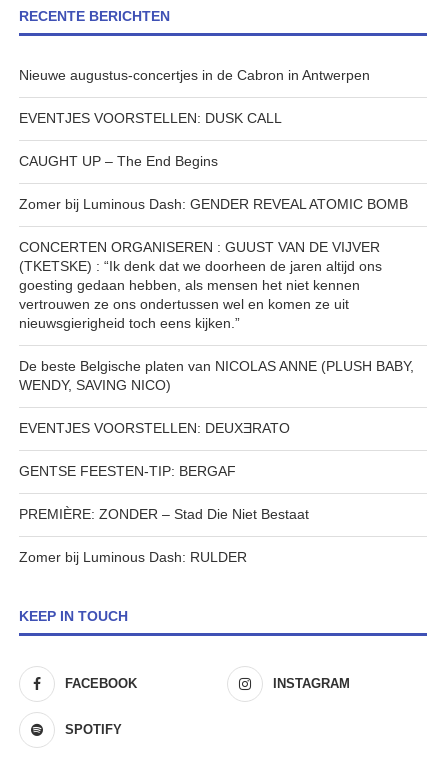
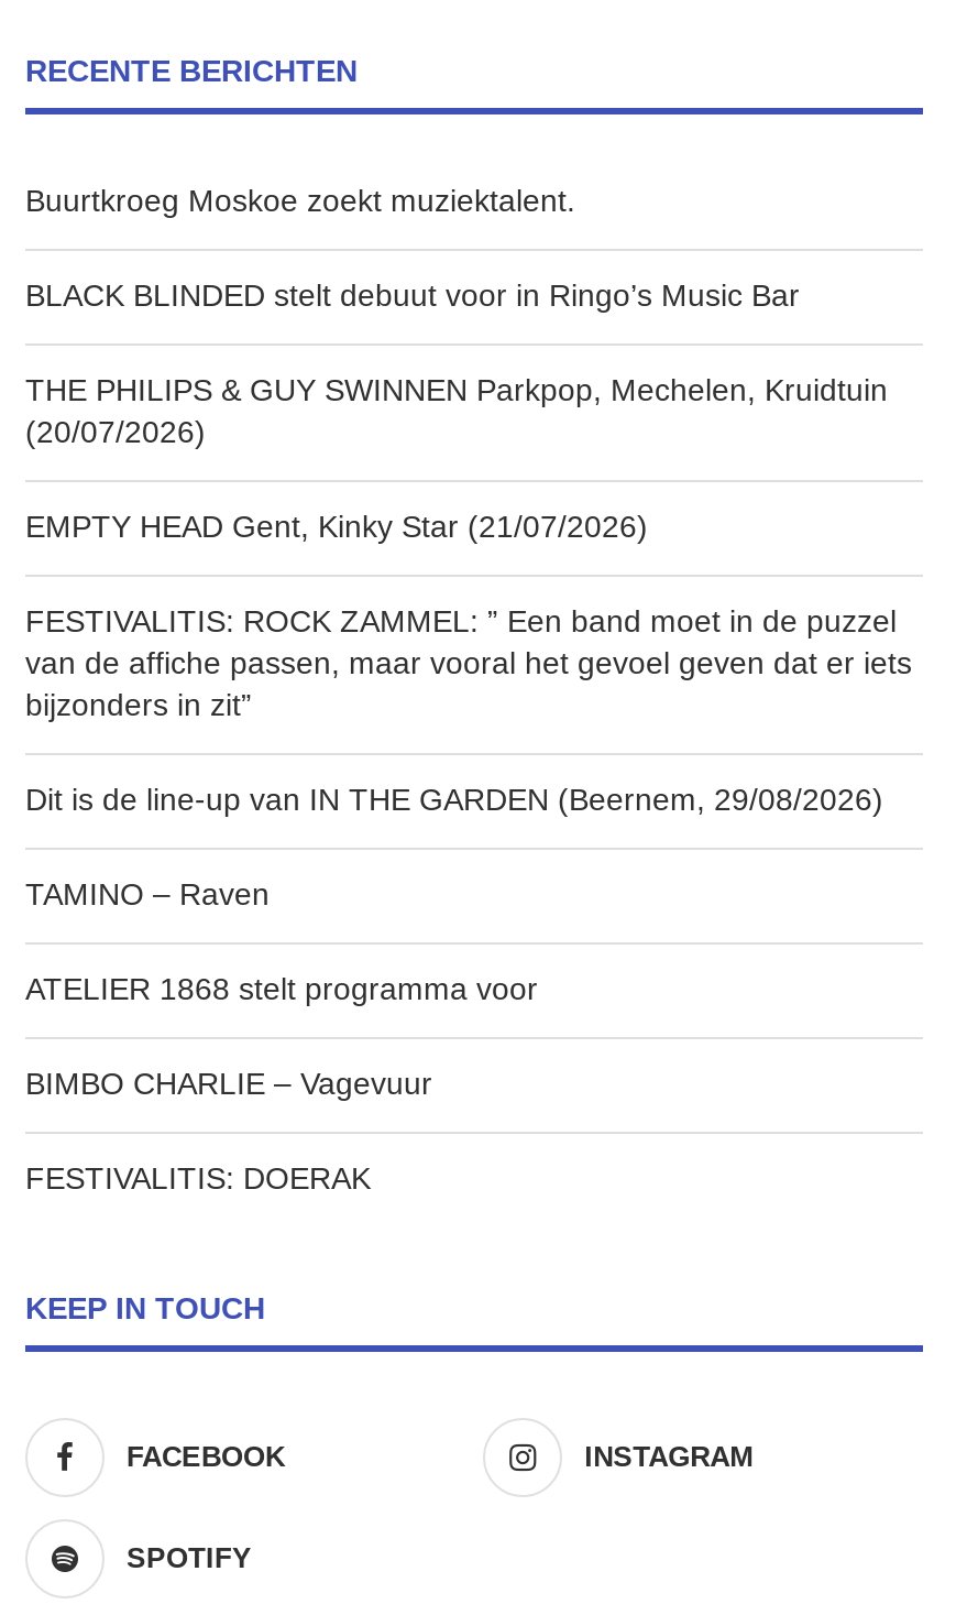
- Nieuwe augustus-concertjes in de Cabron in Antwerpen
+ Buurtkroeg Moskoe zoekt muziektalent.

- EVENTJES VOORSTELLEN: DUSK CALL
+ BLACK BLINDED stelt debuut voor in Ringo’s Music Bar

- CAUGHT UP – The End Begins
+ THE PHILIPS & GUY SWINNEN Parkpop, Mechelen, Kruidtuin
+ (20/07/2026)

- Zomer bij Luminous Dash: GENDER REVEAL ATOMIC BOMB
+ EMPTY HEAD Gent, Kinky Star (21/07/2026)

- CONCERTEN ORGANISEREN : GUUST VAN DE VIJVER
- (TKETSKE) : “Ik denk dat we doorheen de jaren altijd ons
- goesting gedaan hebben, als mensen het niet kennen
- vertrouwen ze ons ondertussen wel en komen ze uit
- nieuwsgierigheid toch eens kijken.”
+ FESTIVALITIS: ROCK ZAMMEL: ” Een band moet in de puzzel
+ van de affiche passen, maar vooral het gevoel geven dat er iets
+ bijzonders in zit”

- De beste Belgische platen van NICOLAS ANNE (PLUSH BABY,
- WENDY, SAVING NICO)
+ Dit is de line-up van IN THE GARDEN (Beernem, 29/08/2026)

- EVENTJES VOORSTELLEN: DEUXƎRATO
+ TAMINO – Raven

- GENTSE FEESTEN-TIP: BERGAF
+ ATELIER 1868 stelt programma voor

- PREMIÈRE: ZONDER – Stad Die Niet Bestaat
+ BIMBO CHARLIE – Vagevuur

- Zomer bij Luminous Dash: RULDER
+ FESTIVALITIS: DOERAK
